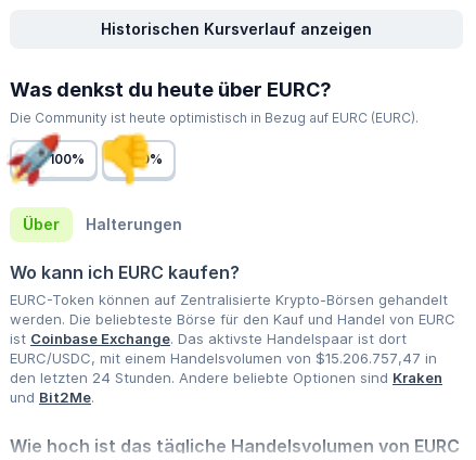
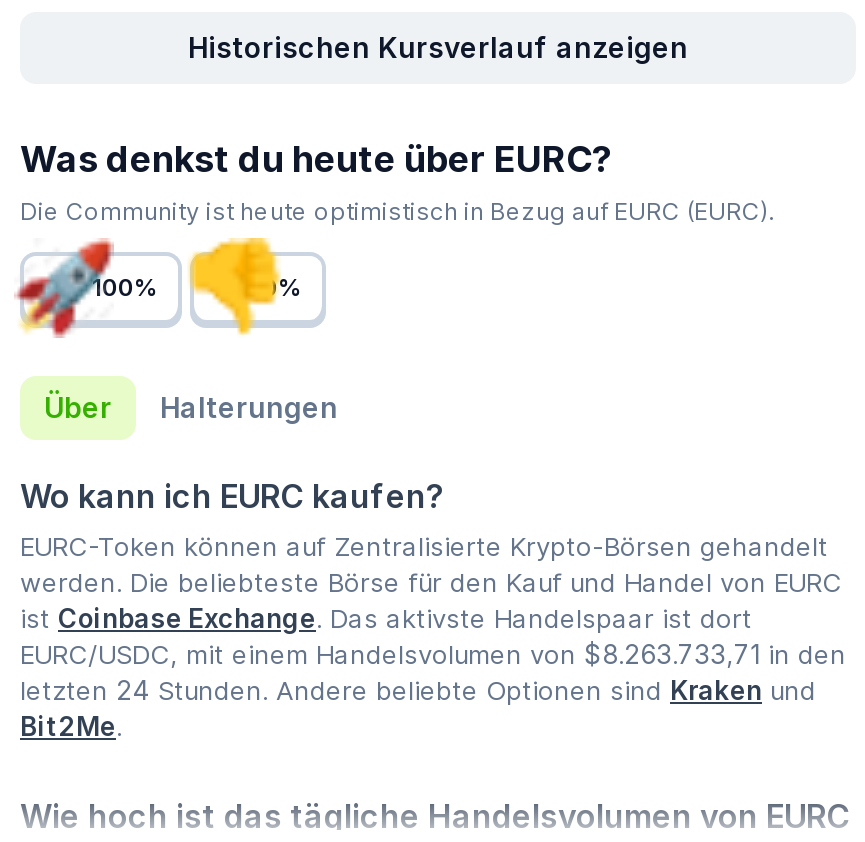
- EURC/USDC, mit einem Handelsvolumen von $15.206.757,47 in
- den letzten 24 Stunden. Andere beliebte Optionen sind Kraken
- und Bit2Me.
+ EURC/USDC, mit einem Handelsvolumen von $8.263.733,71 in den
+ letzten 24 Stunden. Andere beliebte Optionen sind Kraken und
+ Bit2Me.
